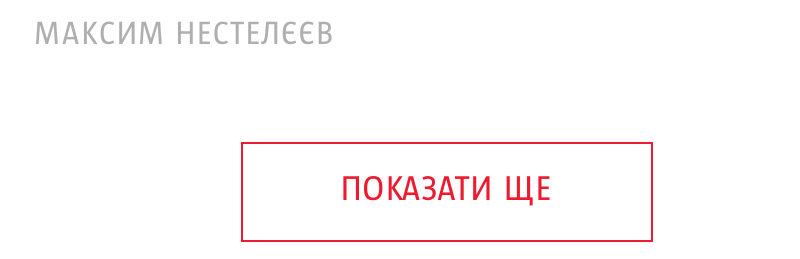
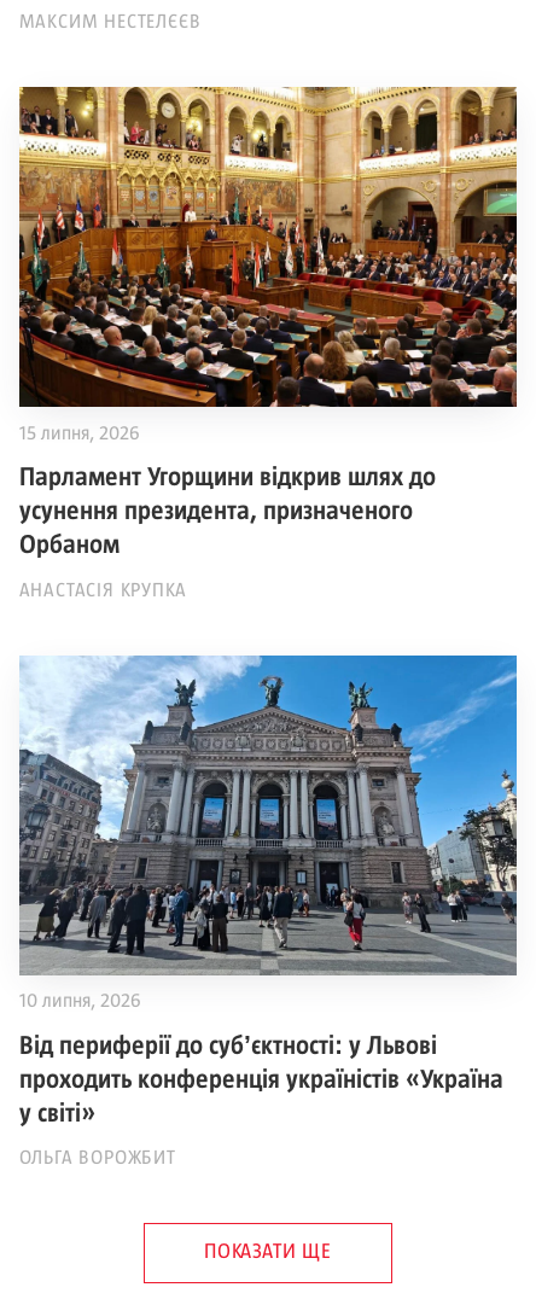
+ [image]
+ 15 липня, 2026
+ Парламент Угорщини відкрив шлях до
+ усунення президента, призначеного
+ Орбаном
+ АНАСТАСІЯ КРУПКА

+ [image]
+ 10 липня, 2026
+ Від периферії до субʼєктності: у Львові
+ проходить конференція україністів «Україна
+ у світі»
+ ОЛЬГА ВОРОЖБИТ
